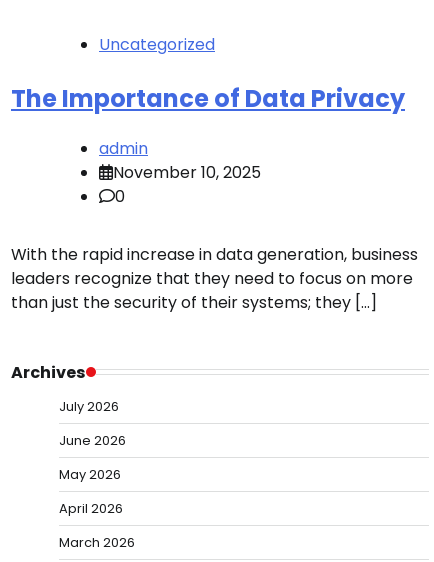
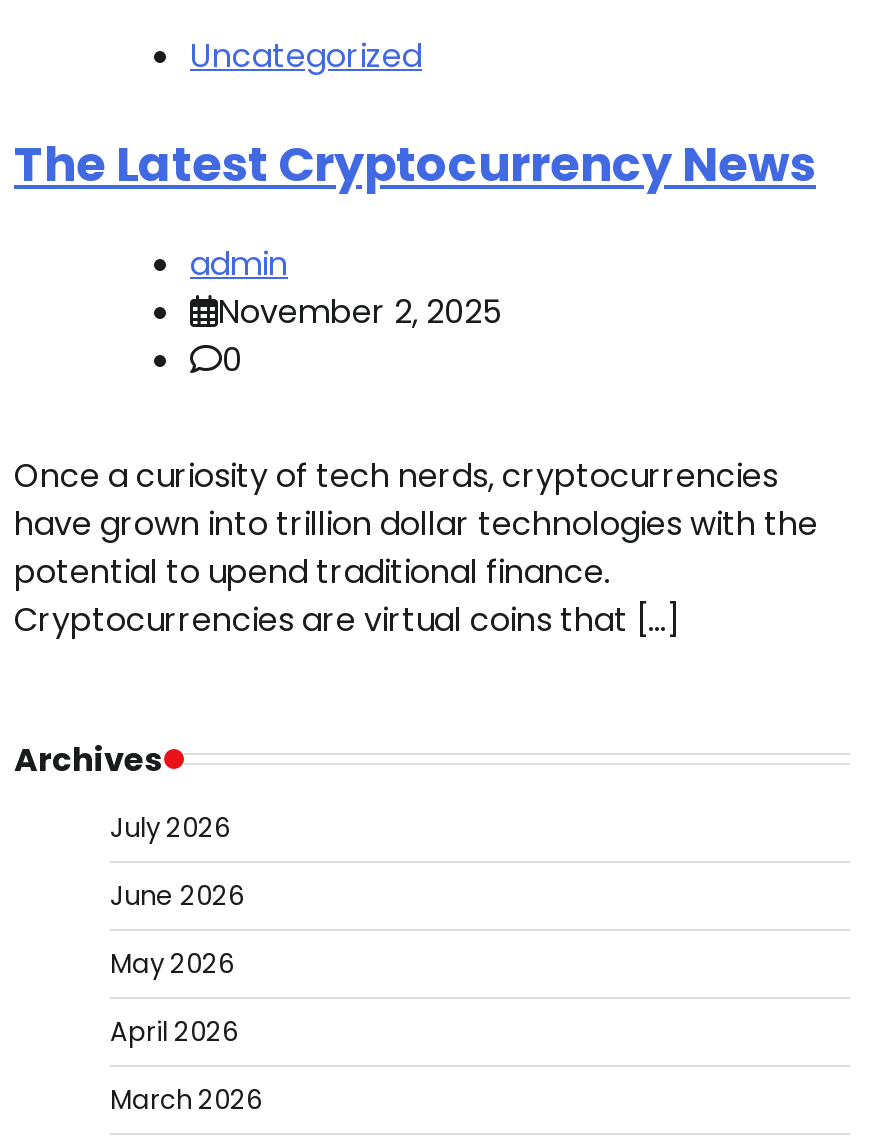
- The Importance of Data Privacy
+ The Latest Cryptocurrency News

- November 10, 2025
+ November 2, 2025

- With the rapid increase in data generation, business
- leaders recognize that they need to focus on more
- than just the security of their systems; they […]
+ Once a curiosity of tech nerds, cryptocurrencies
+ have grown into trillion dollar technologies with the
+ potential to upend traditional finance.
+ Cryptocurrencies are virtual coins that […]
